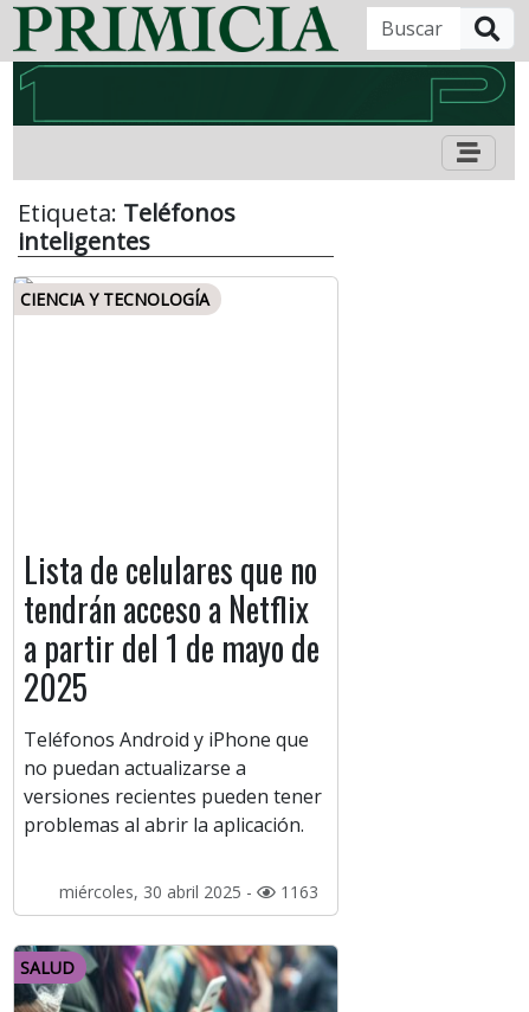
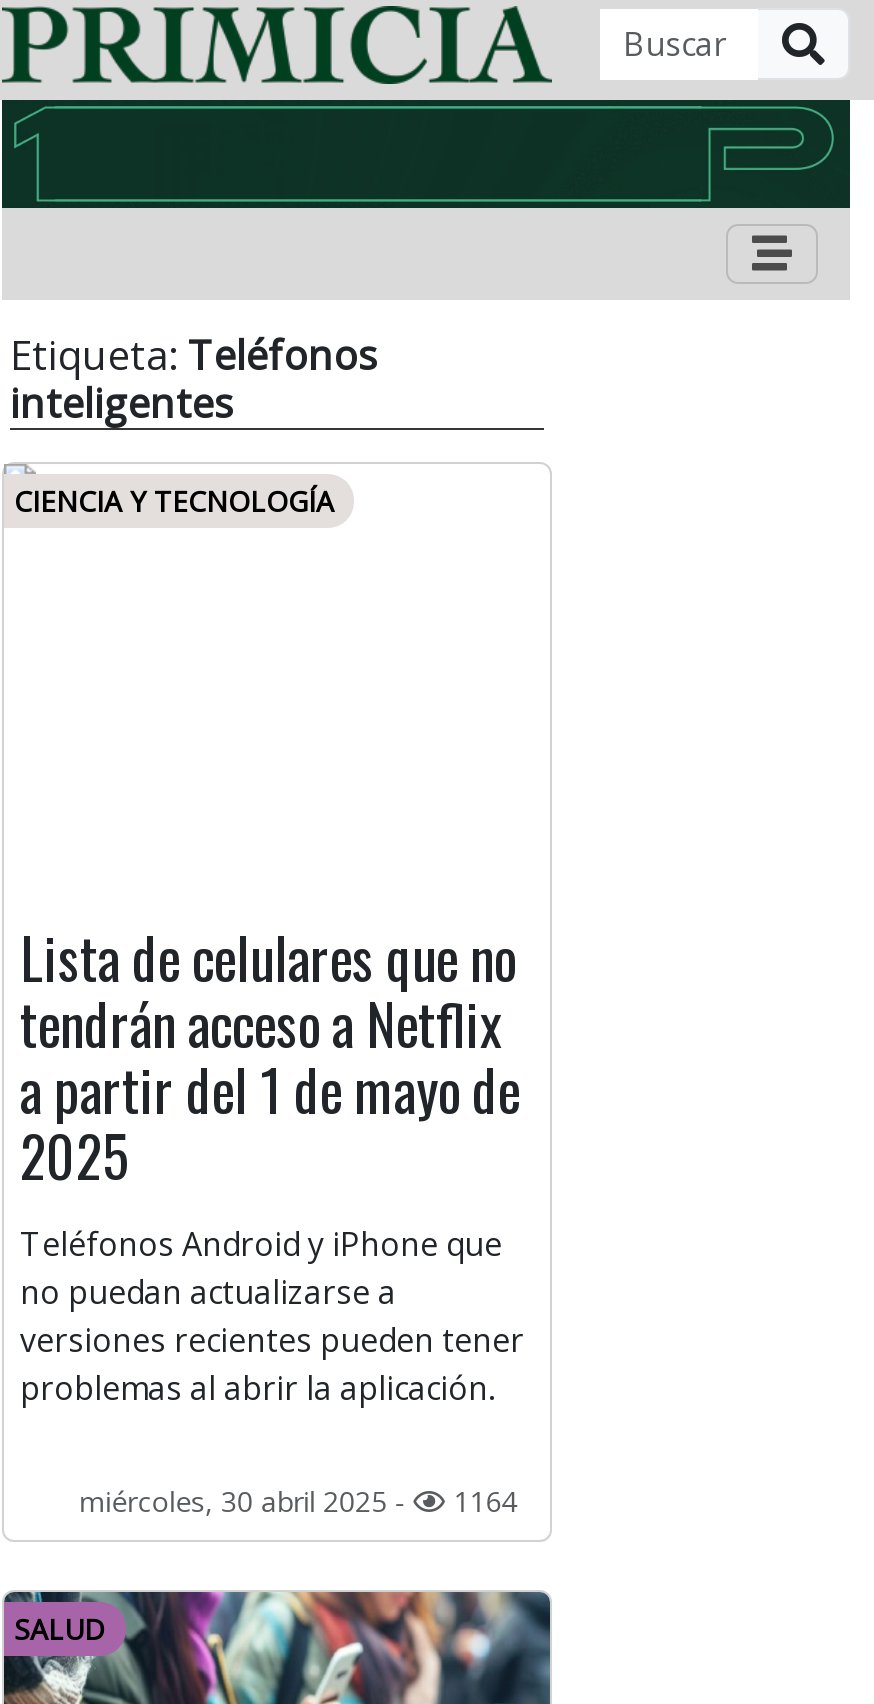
- miércoles, 30 abril 2025 - 1163
+ miércoles, 30 abril 2025 - 1164
